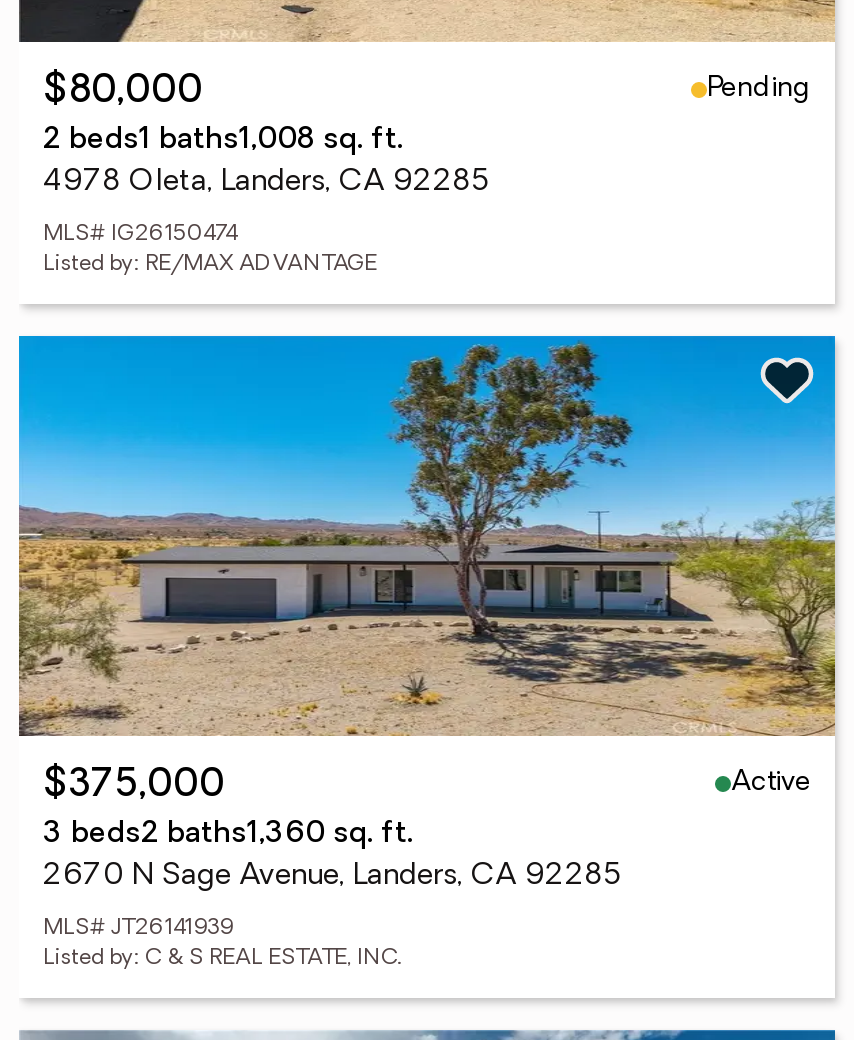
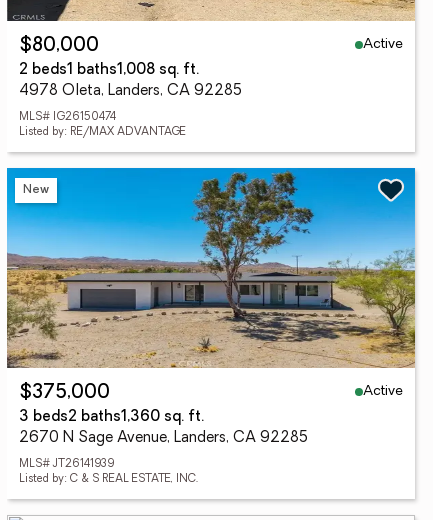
- Pending
+ Active

+ New
